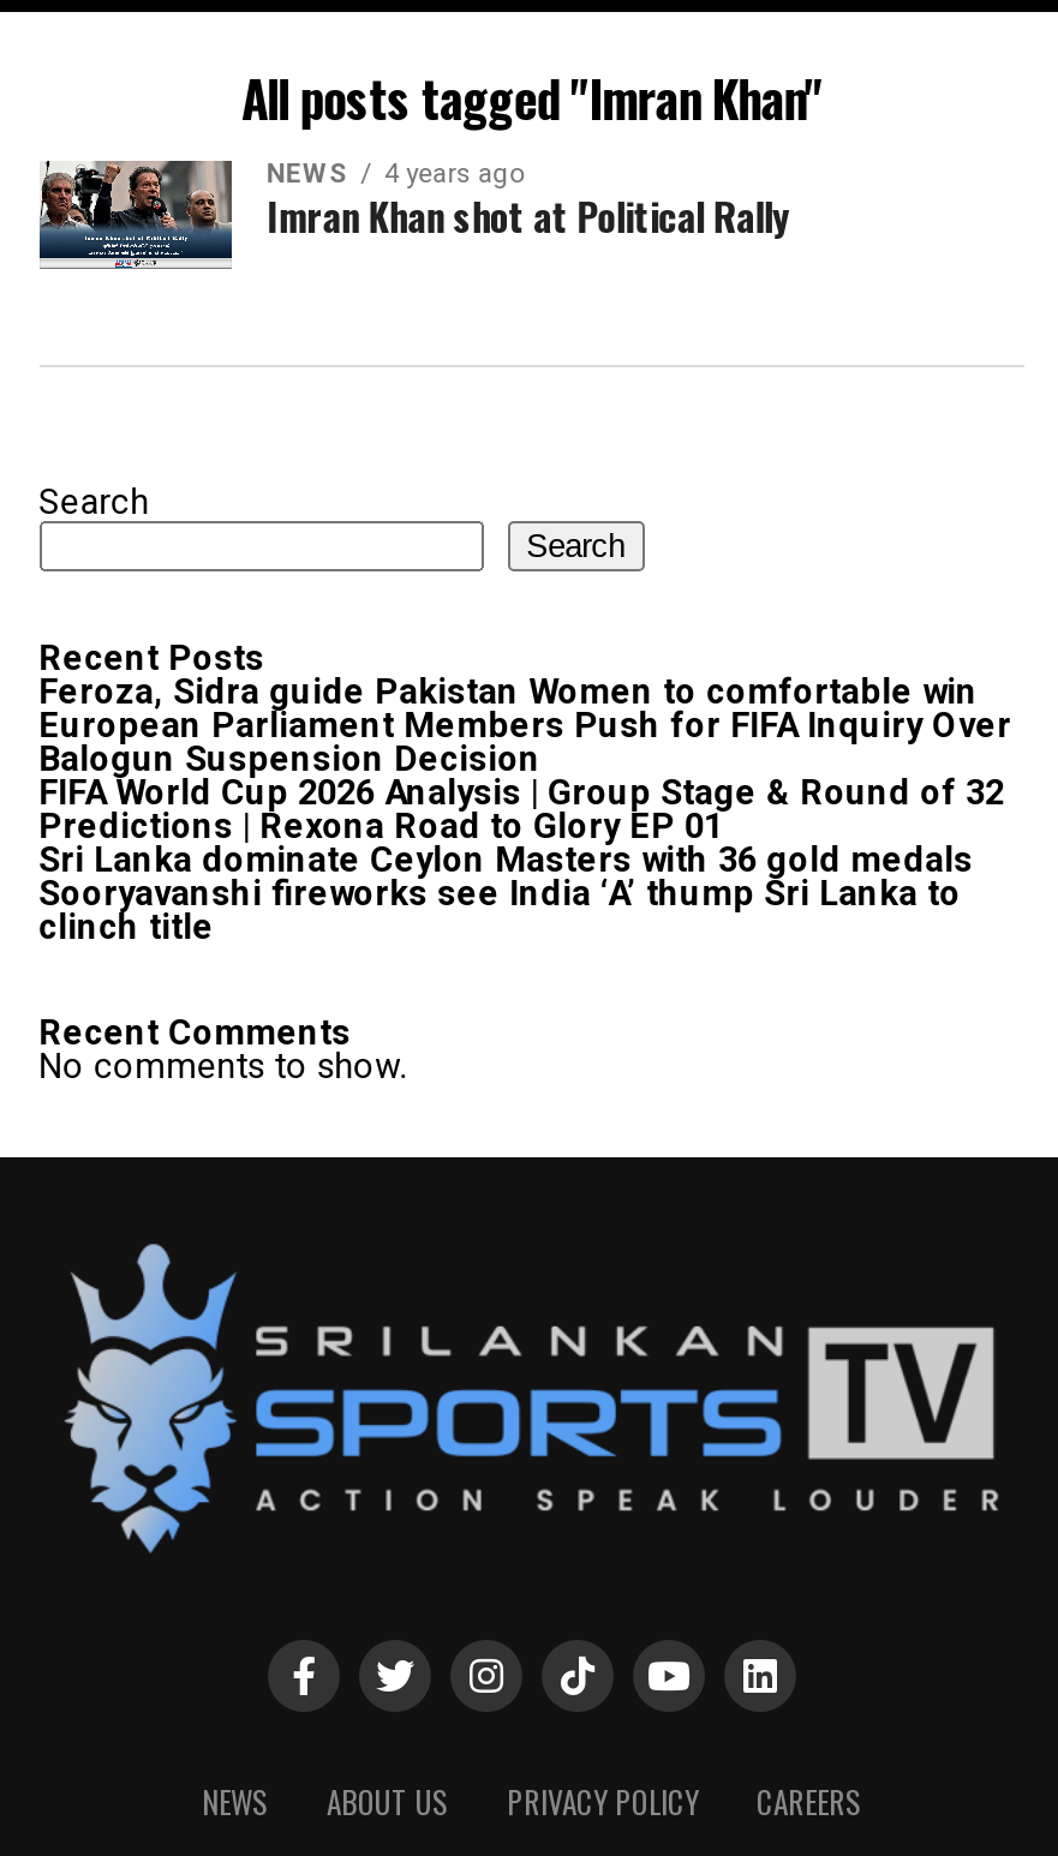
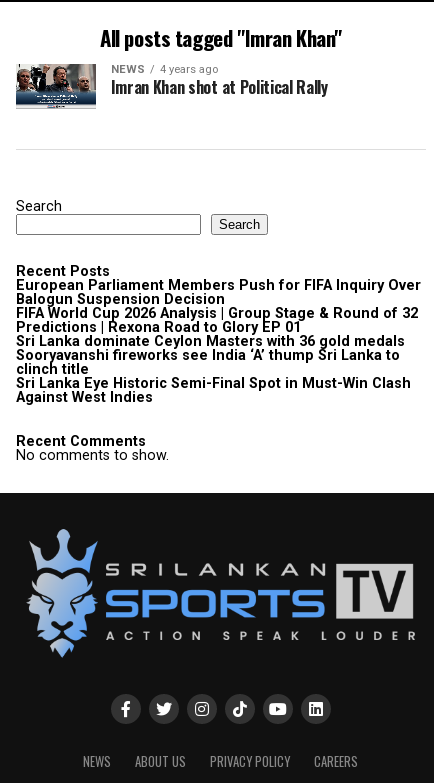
- Feroza, Sidra guide Pakistan Women to comfortable win

+ Sri Lanka Eye Historic Semi-Final Spot in Must-Win Clash
+ Against West Indies
